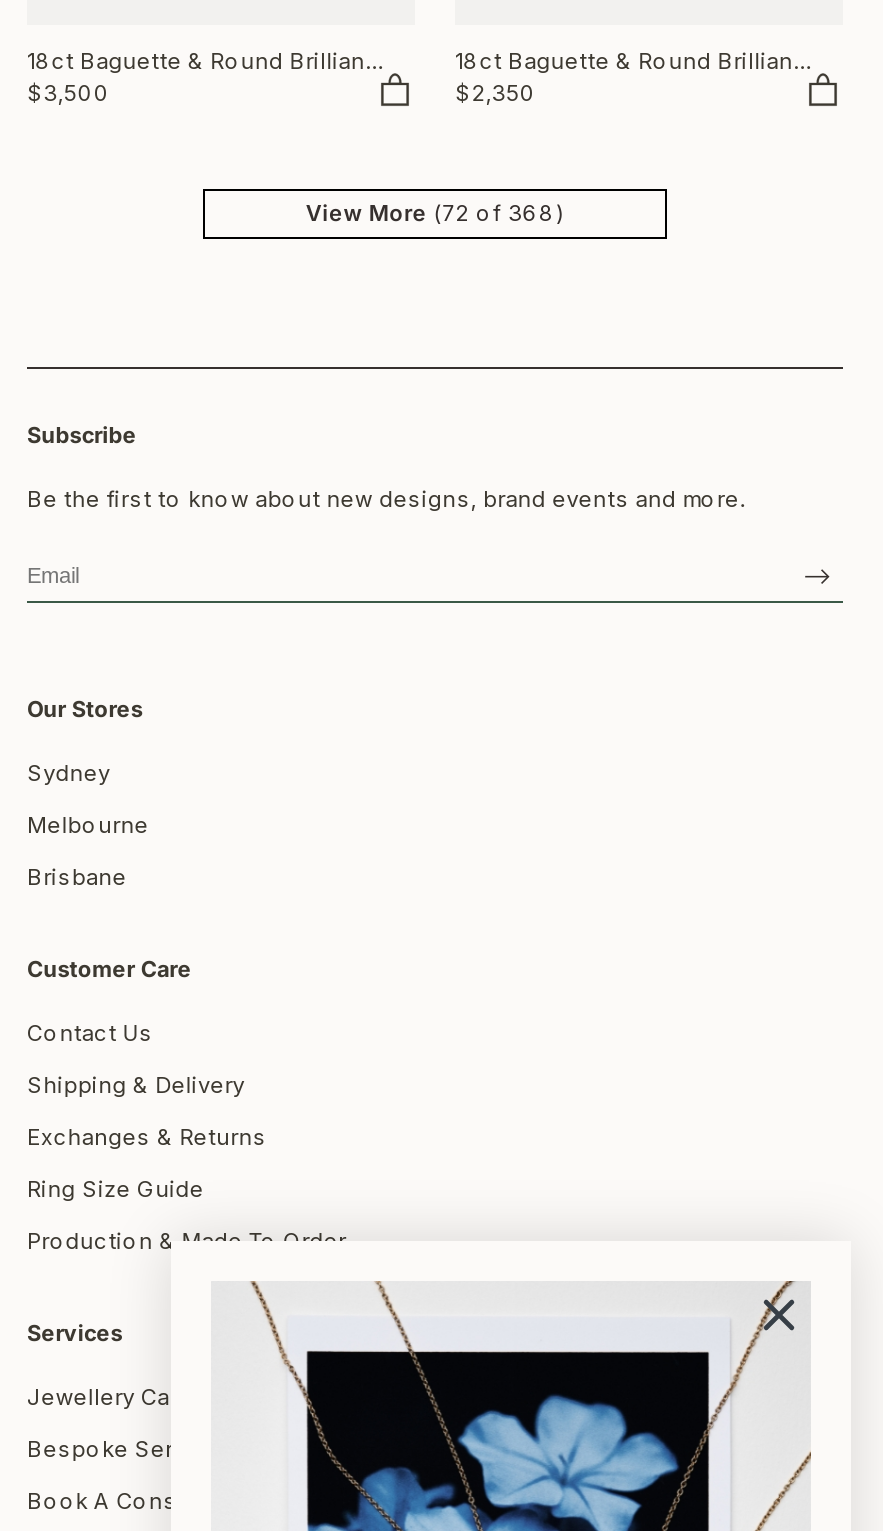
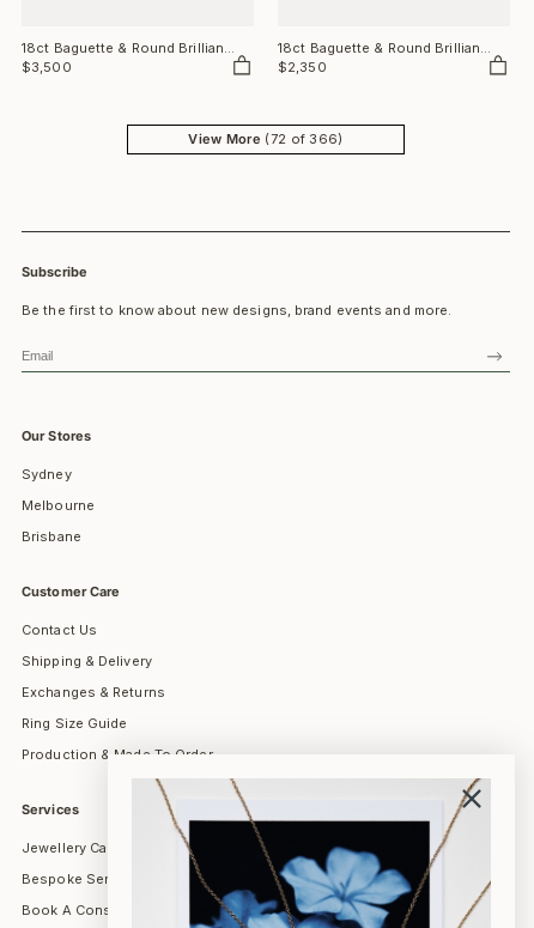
- View More (72 of 368)
+ View More (72 of 366)
